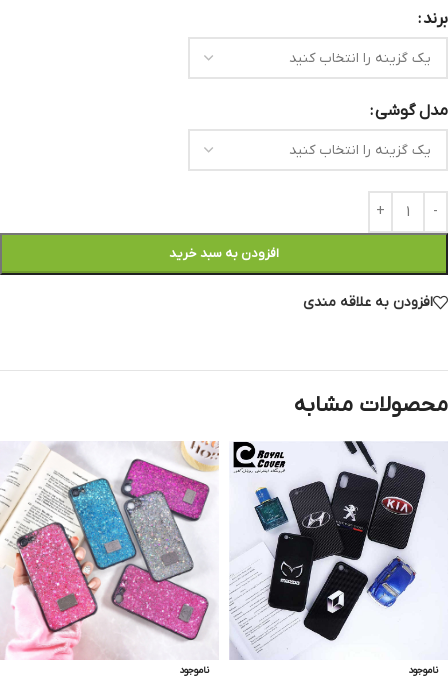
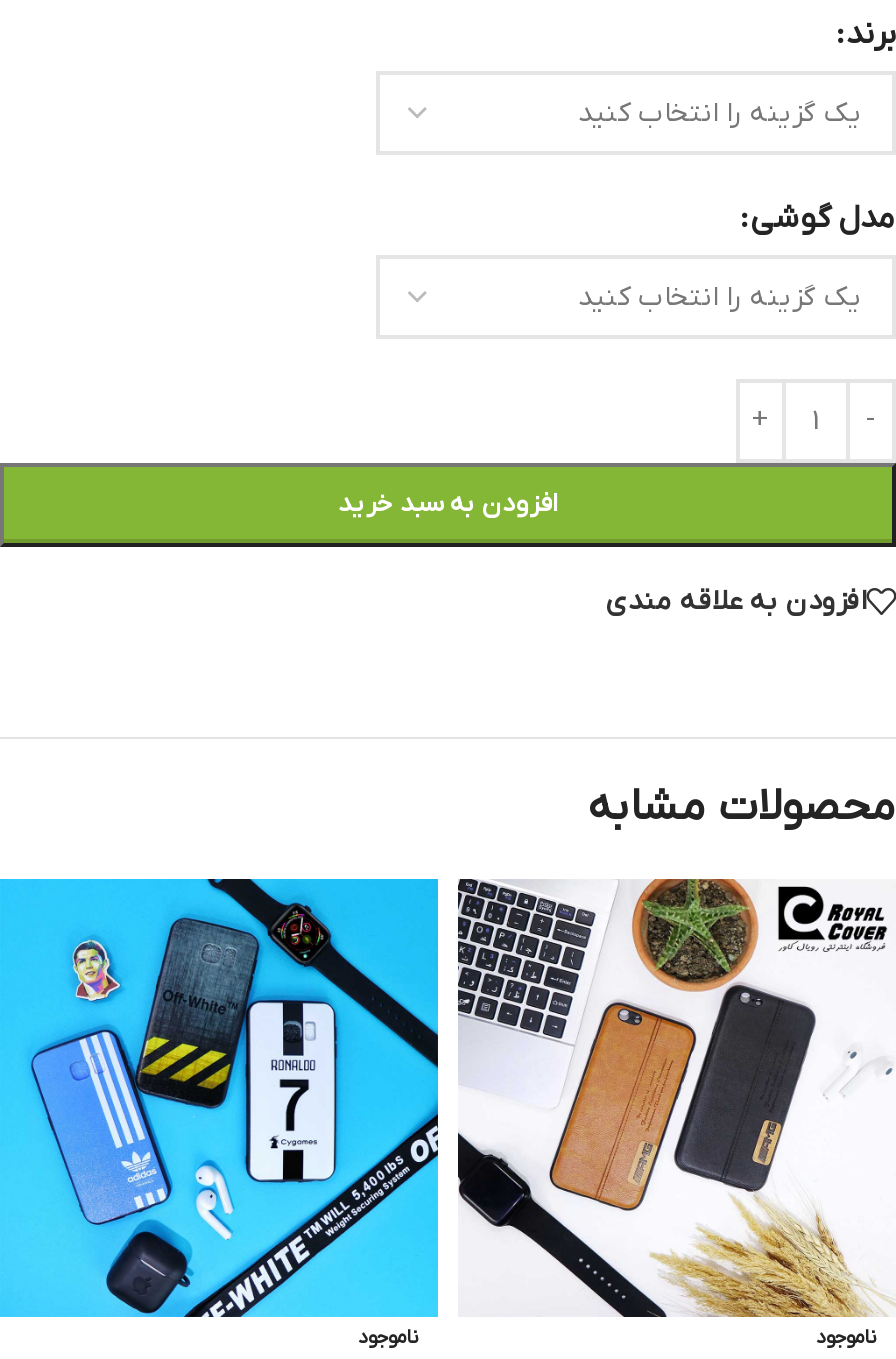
- [image]
+ [image]

- [image]
+ [image]
